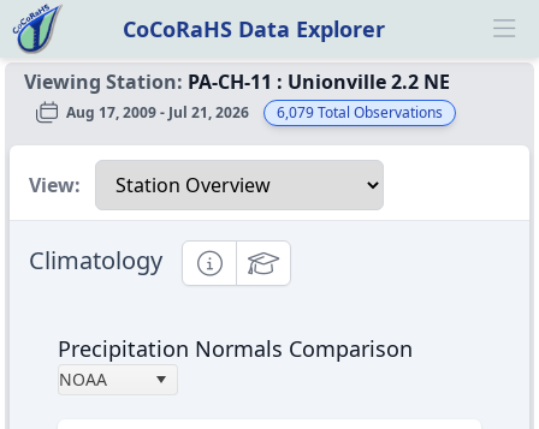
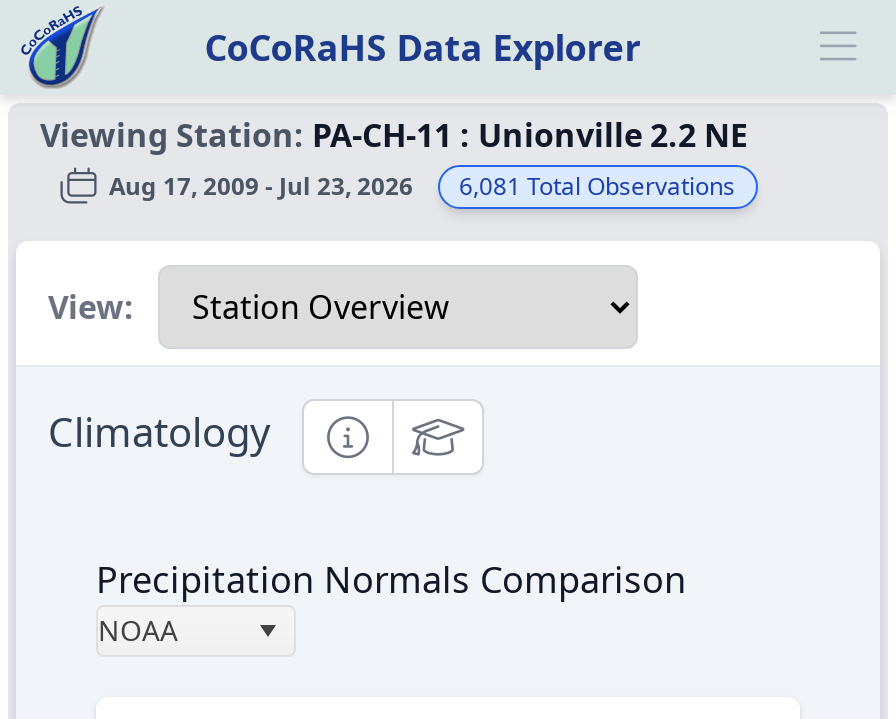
- Aug 17, 2009 - Jul 21, 2026
+ Aug 17, 2009 - Jul 23, 2026

- 6,079 Total Observations
+ 6,081 Total Observations
